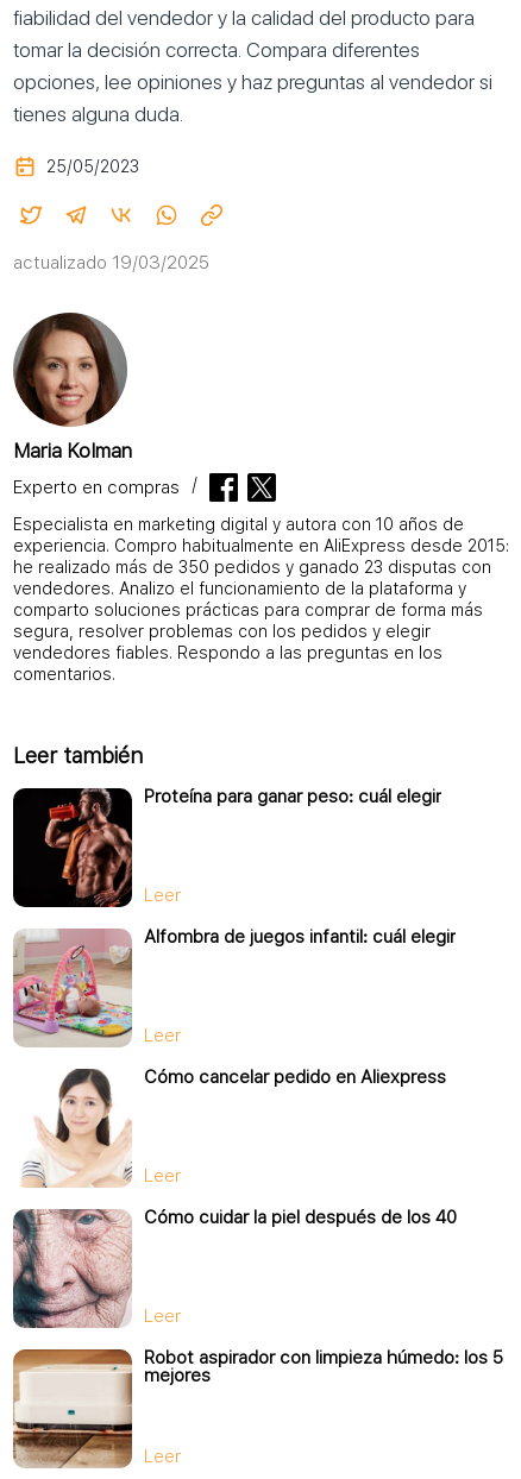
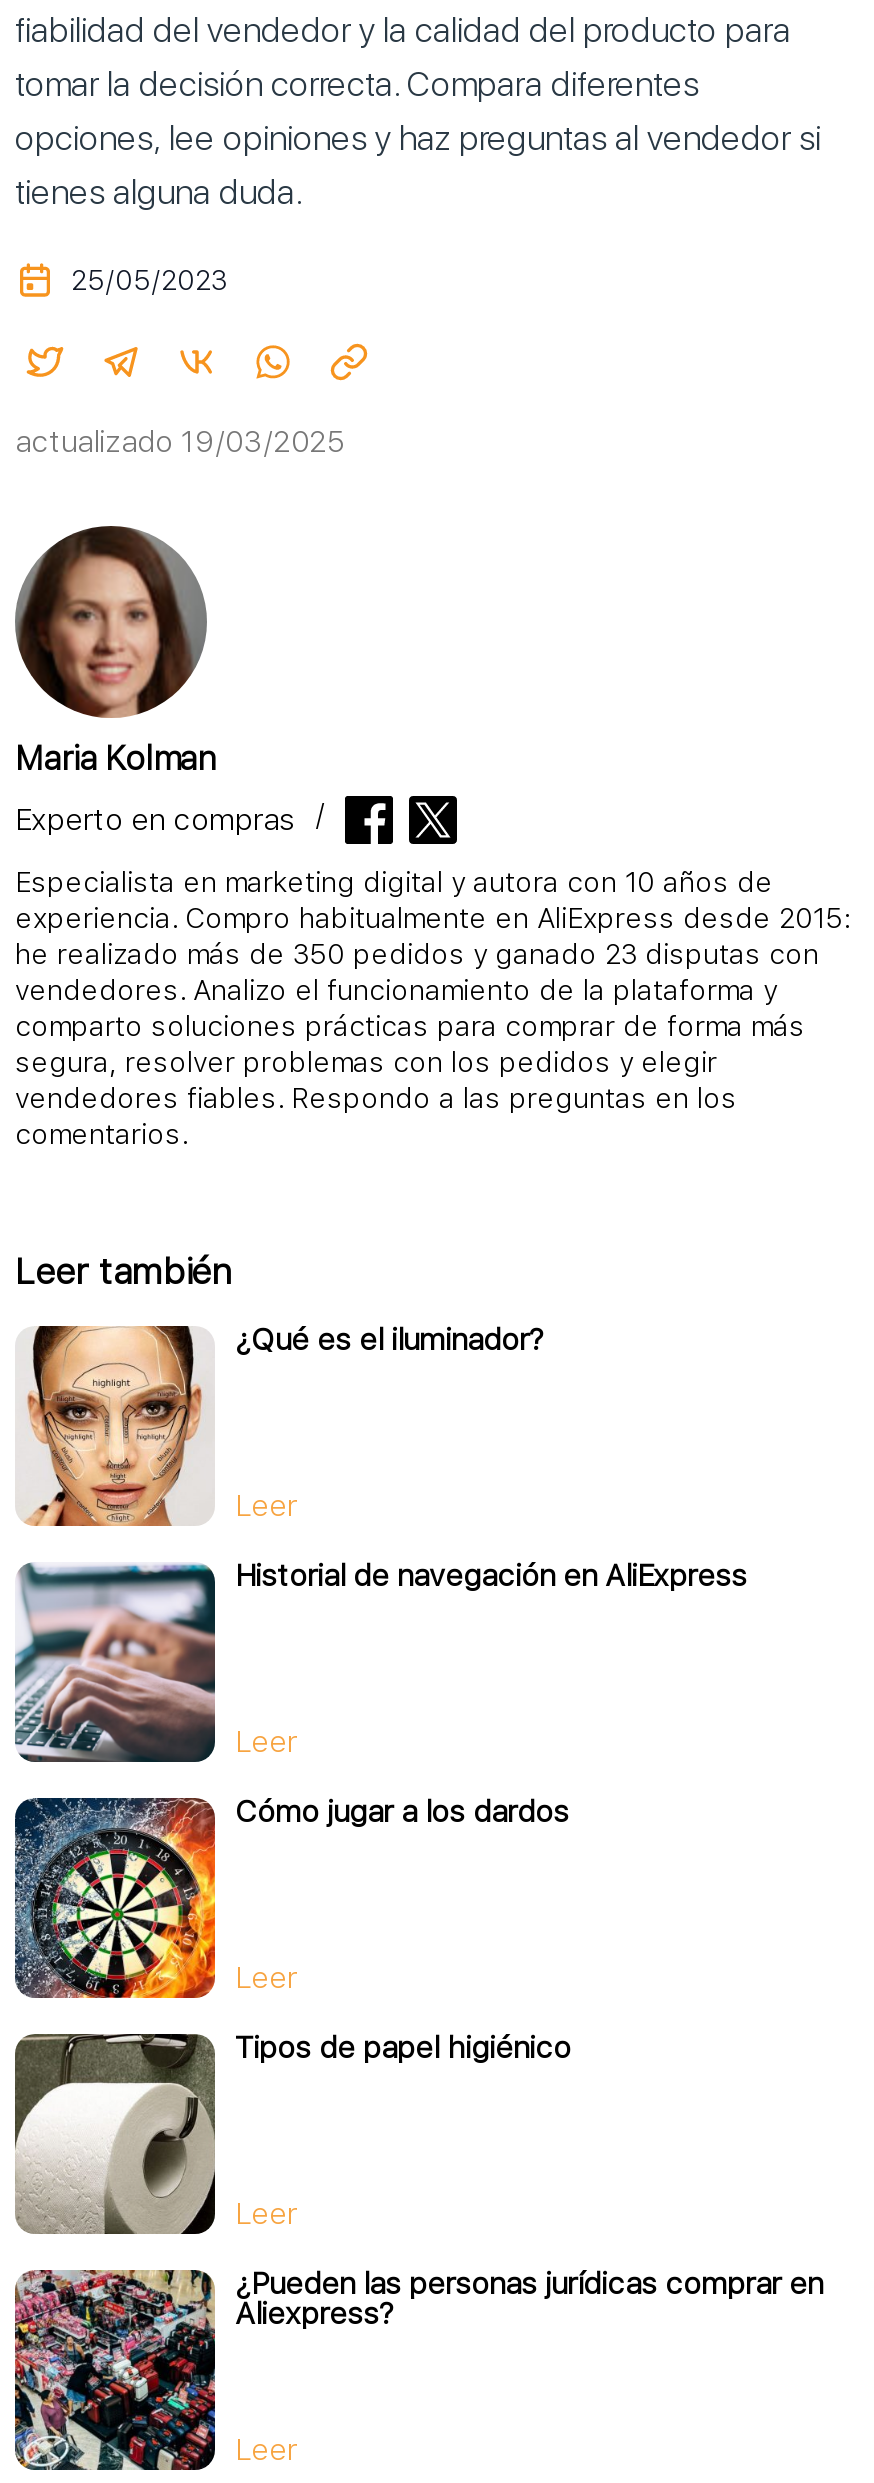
- [image]
- Proteína para ganar peso: cuál elegir
+ [image]
+ ¿Qué es el iluminador?

- [image]
- Alfombra de juegos infantil: cuál elegir
+ [image]
+ Historial de navegación en AliExpress

- [image]
- Cómo cancelar pedido en Aliexpress
+ [image]
+ Cómo jugar a los dardos

- [image]
- Cómo cuidar la piel después de los 40
+ [image]
+ Tipos de papel higiénico

- [image]
- Robot aspirador con limpieza húmedo: los 5
- mejores
+ [image]
+ ¿Pueden las personas jurídicas comprar en
+ Aliexpress?
